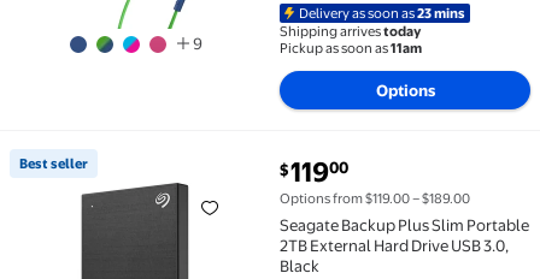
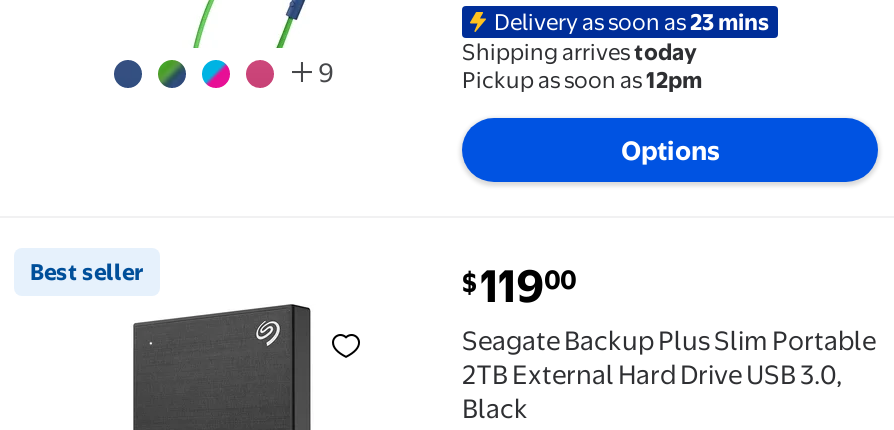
- Pickup as soon as 11am
+ Pickup as soon as 12pm

- Options from $119.00 – $189.00
